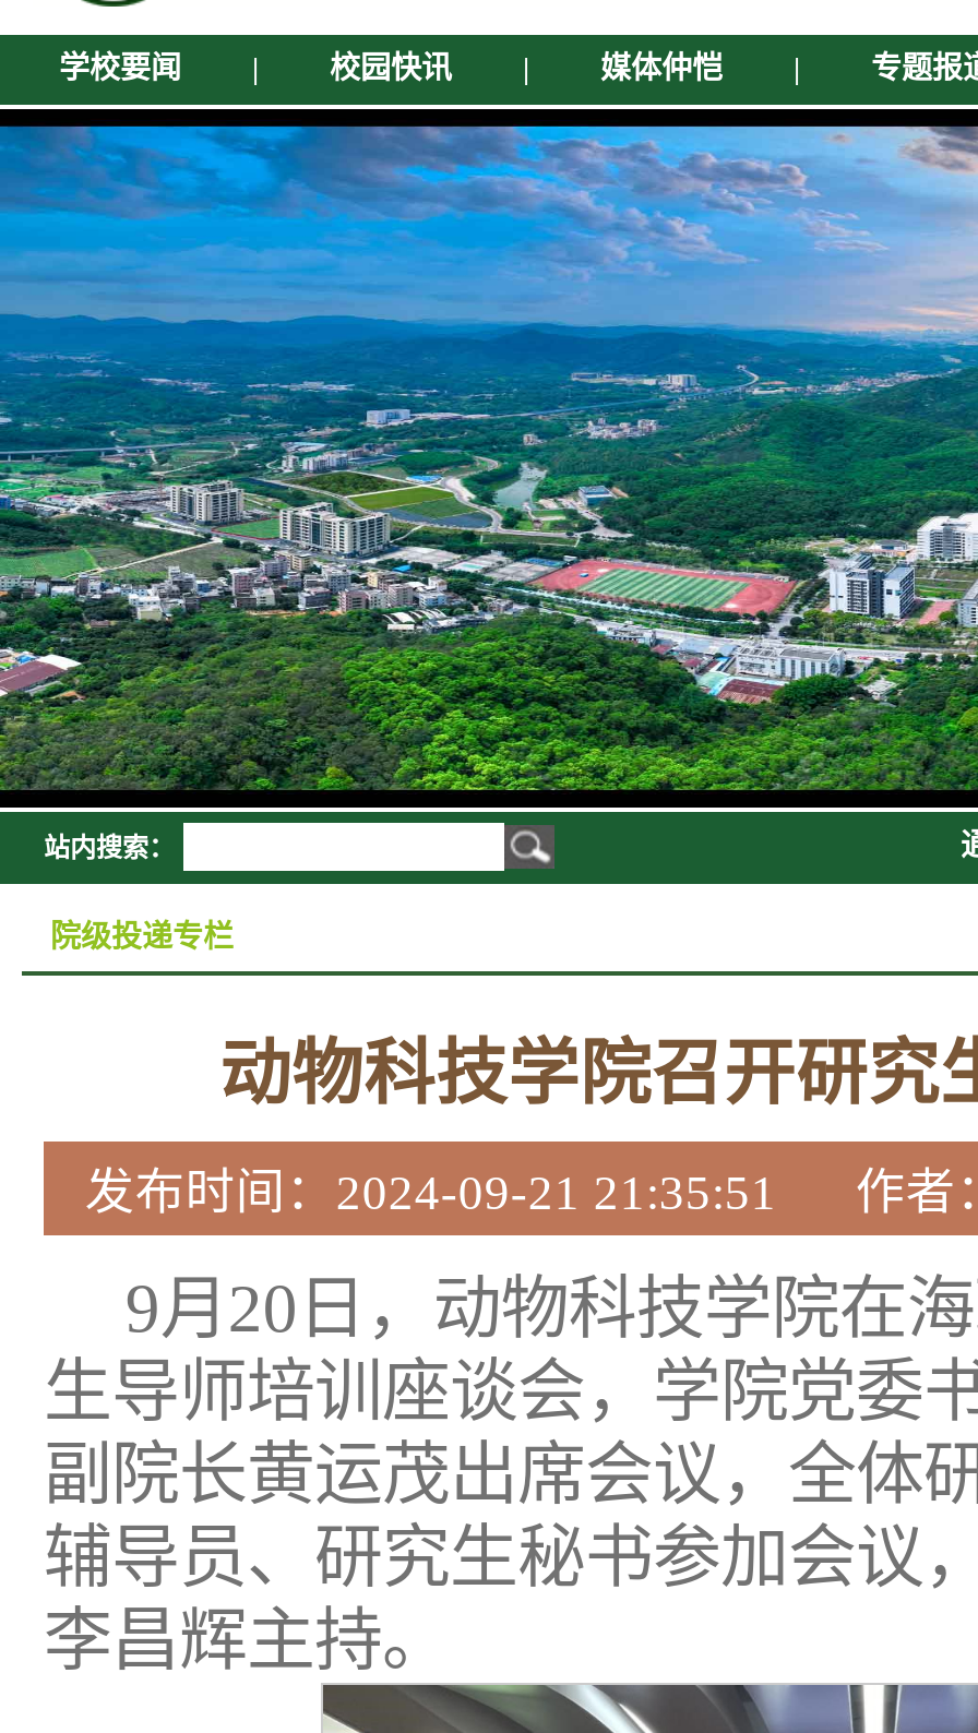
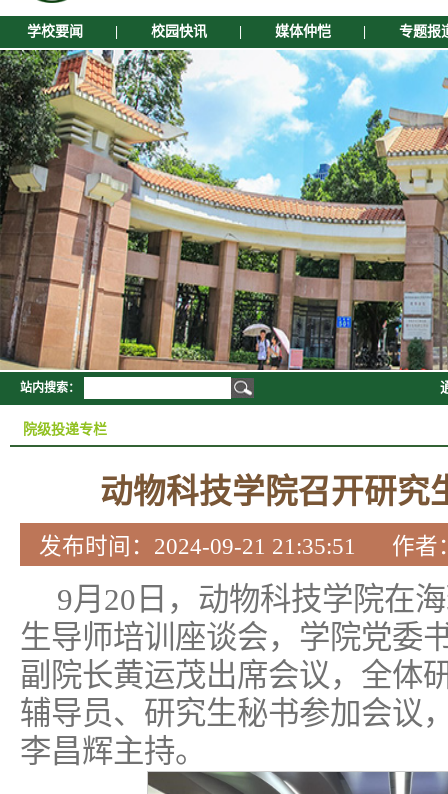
- [image]
+ [image]
